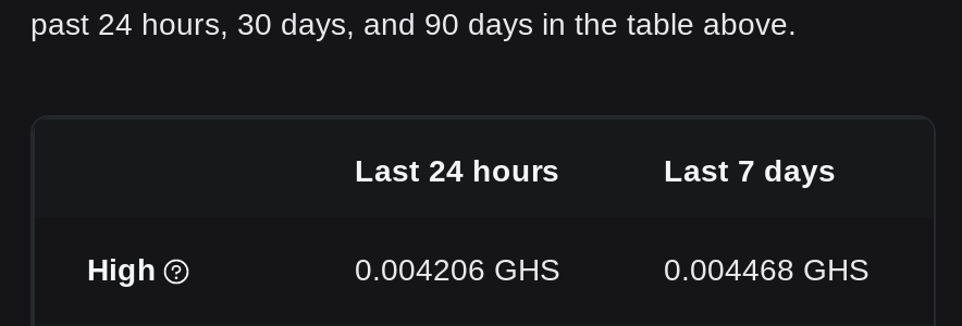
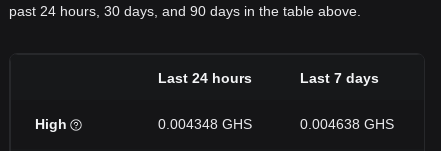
- 0.004206 GHS
+ 0.004348 GHS

- 0.004468 GHS
+ 0.004638 GHS
